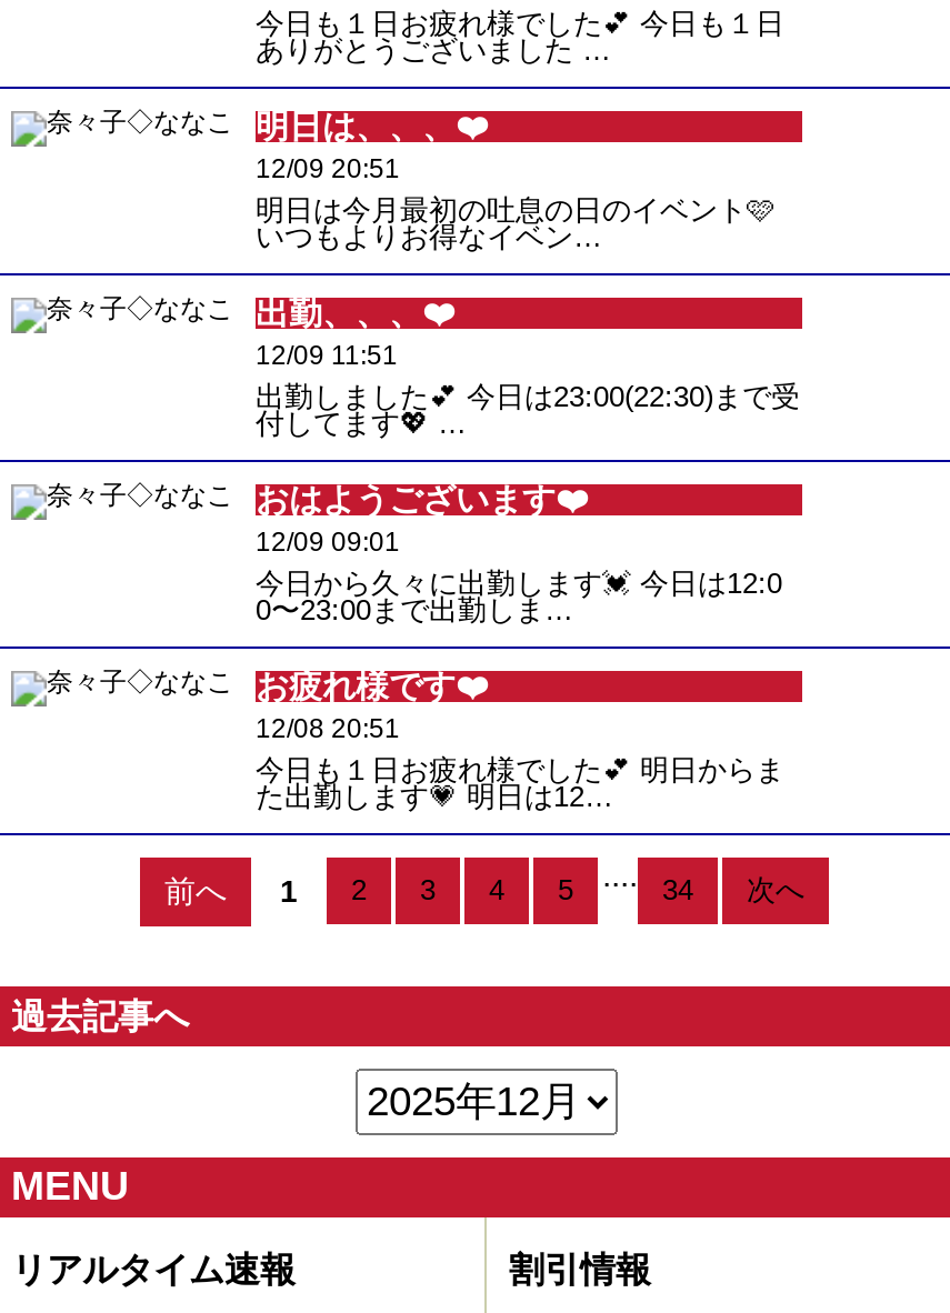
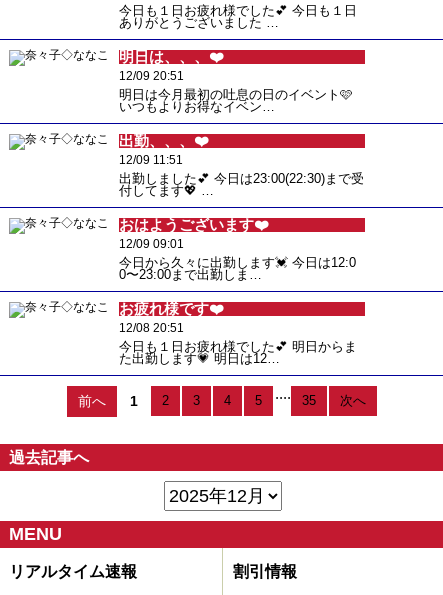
- 34
+ 35
